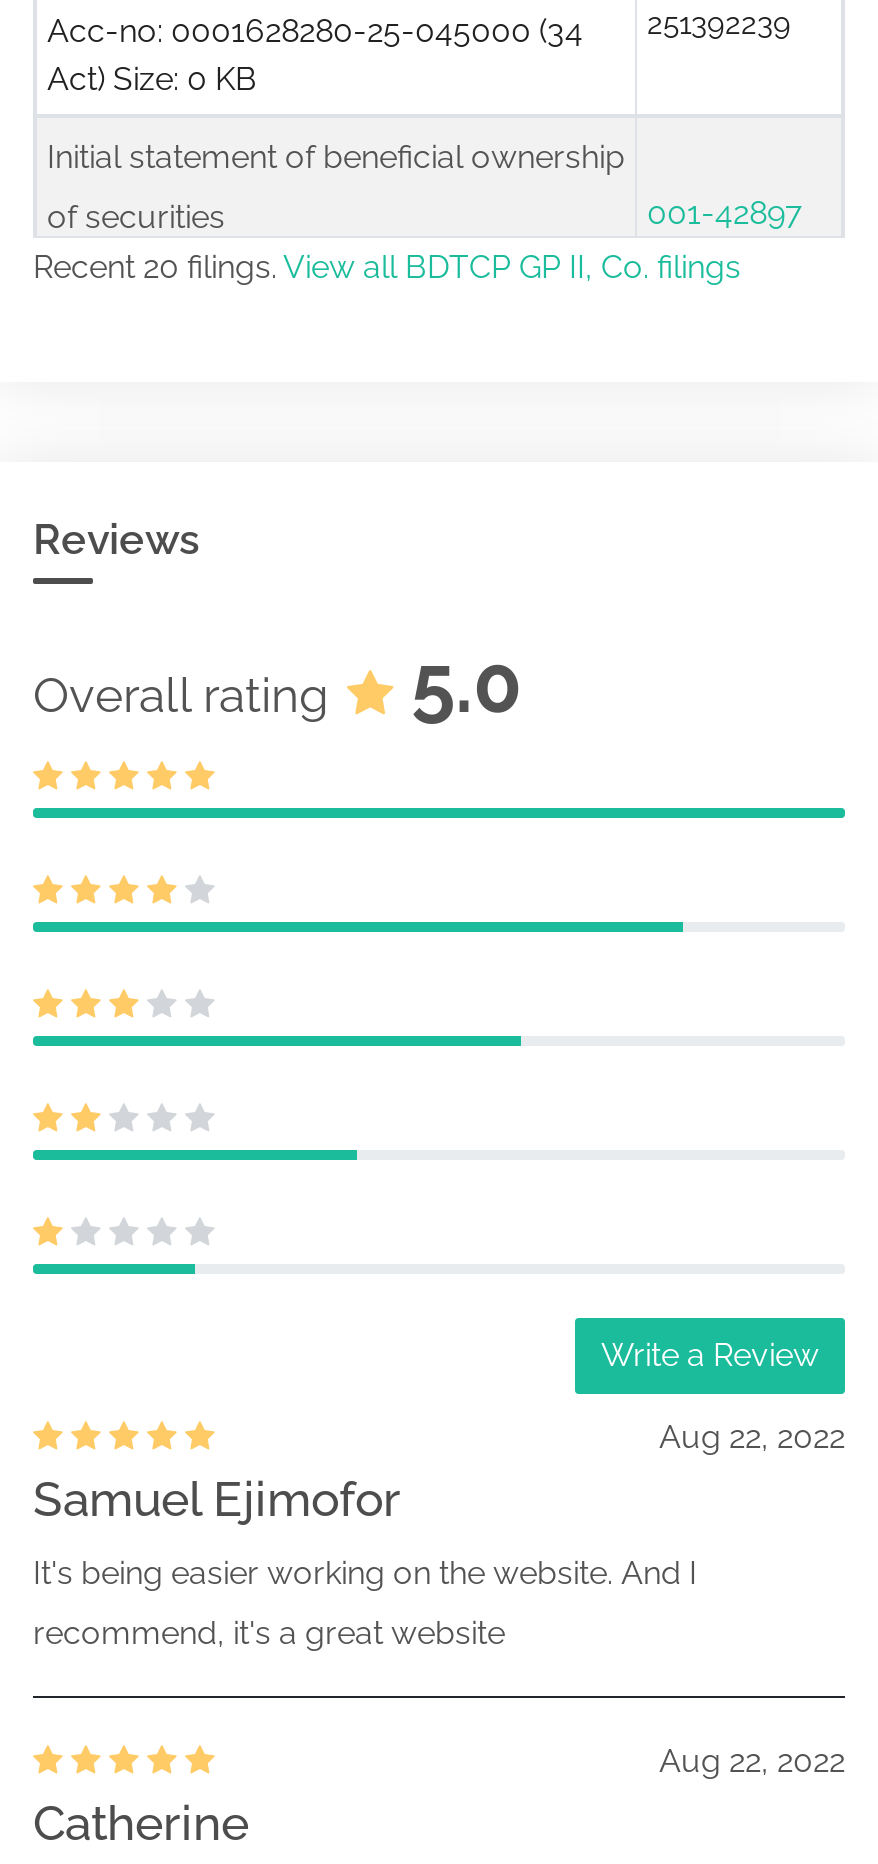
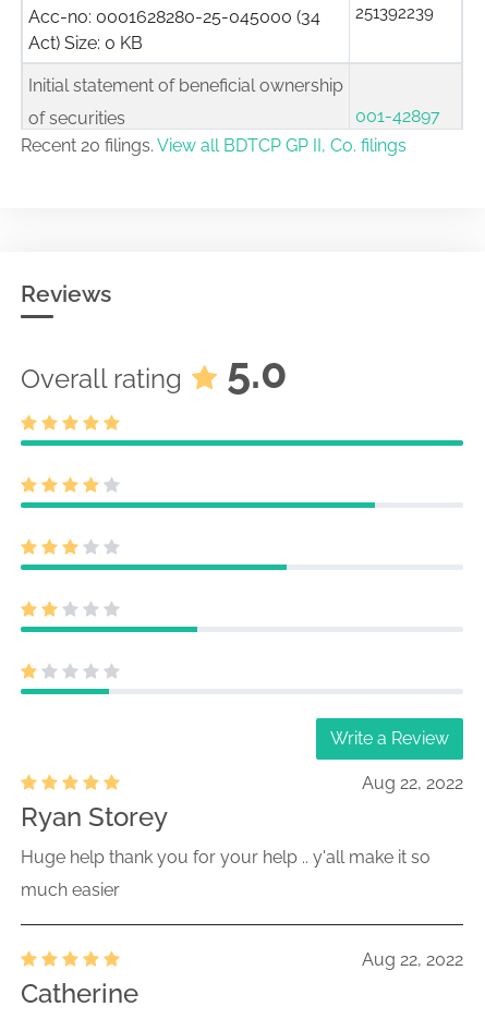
- Samuel Ejimofor
- It's being easier working on the website. And I
+ Ryan Storey
+ Huge help thank you for your help .. y'all make it so

- recommend, it's a great website
+ much easier
